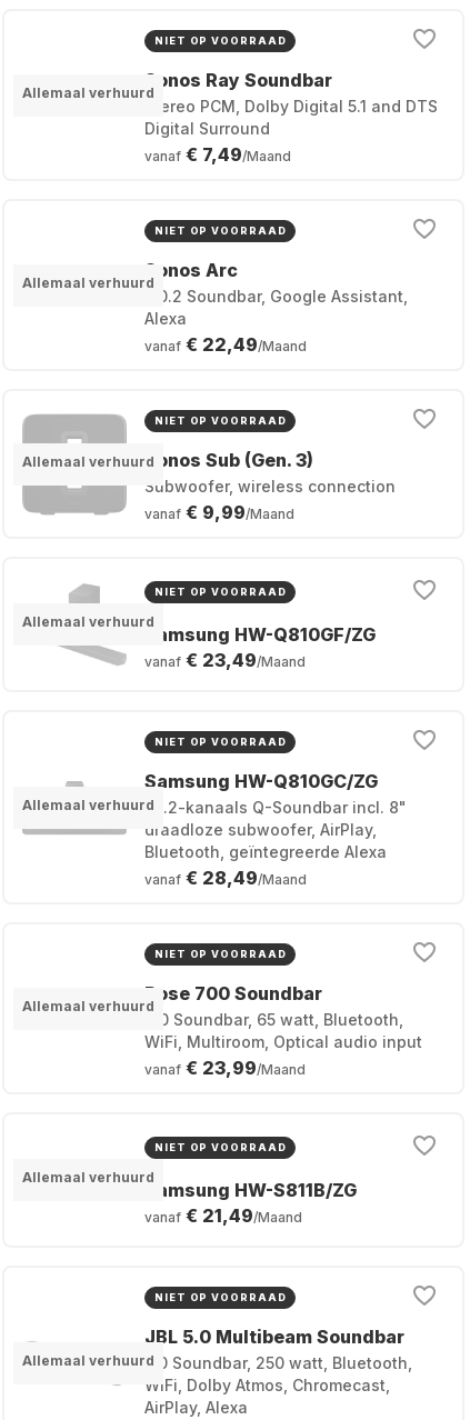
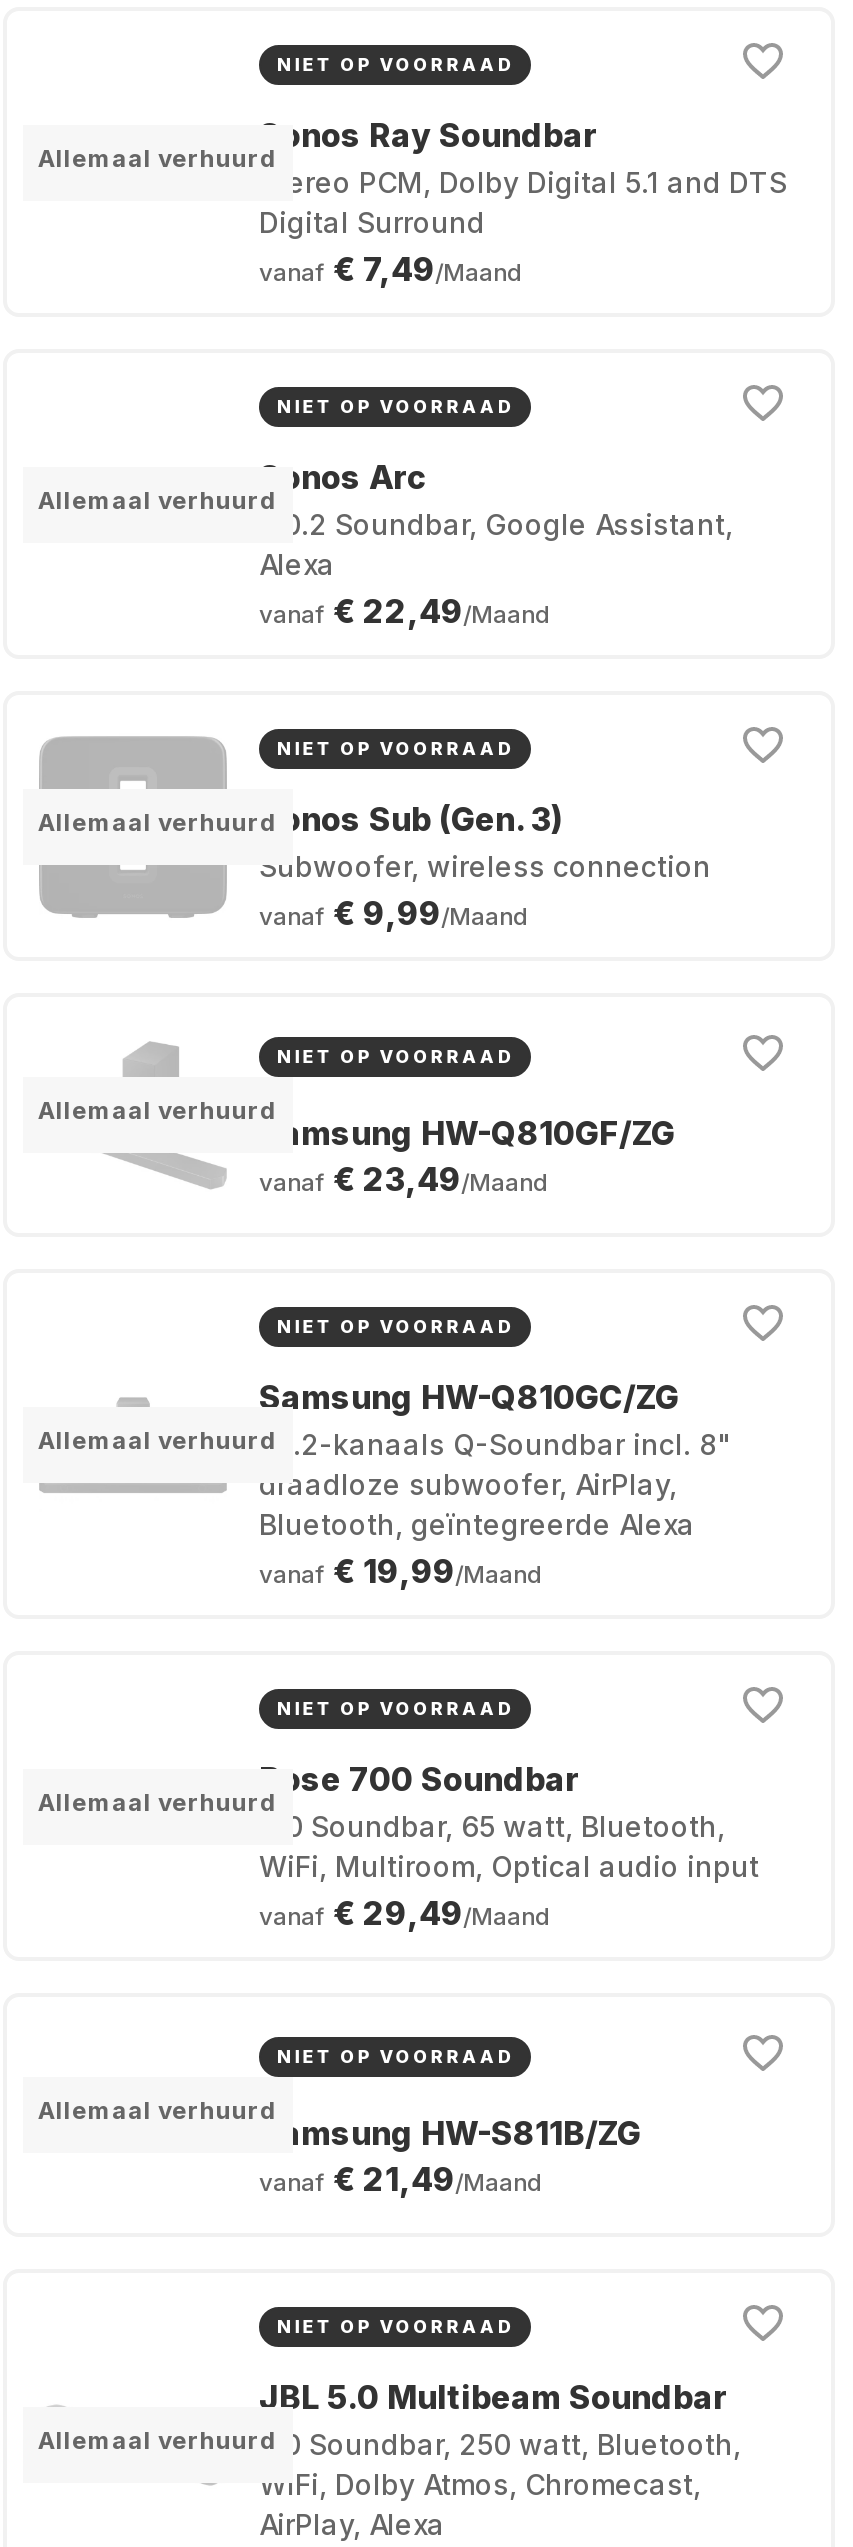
- vanaf € 28,49/Maand
+ vanaf € 19,99/Maand

- vanaf € 23,99/Maand
+ vanaf € 29,49/Maand
